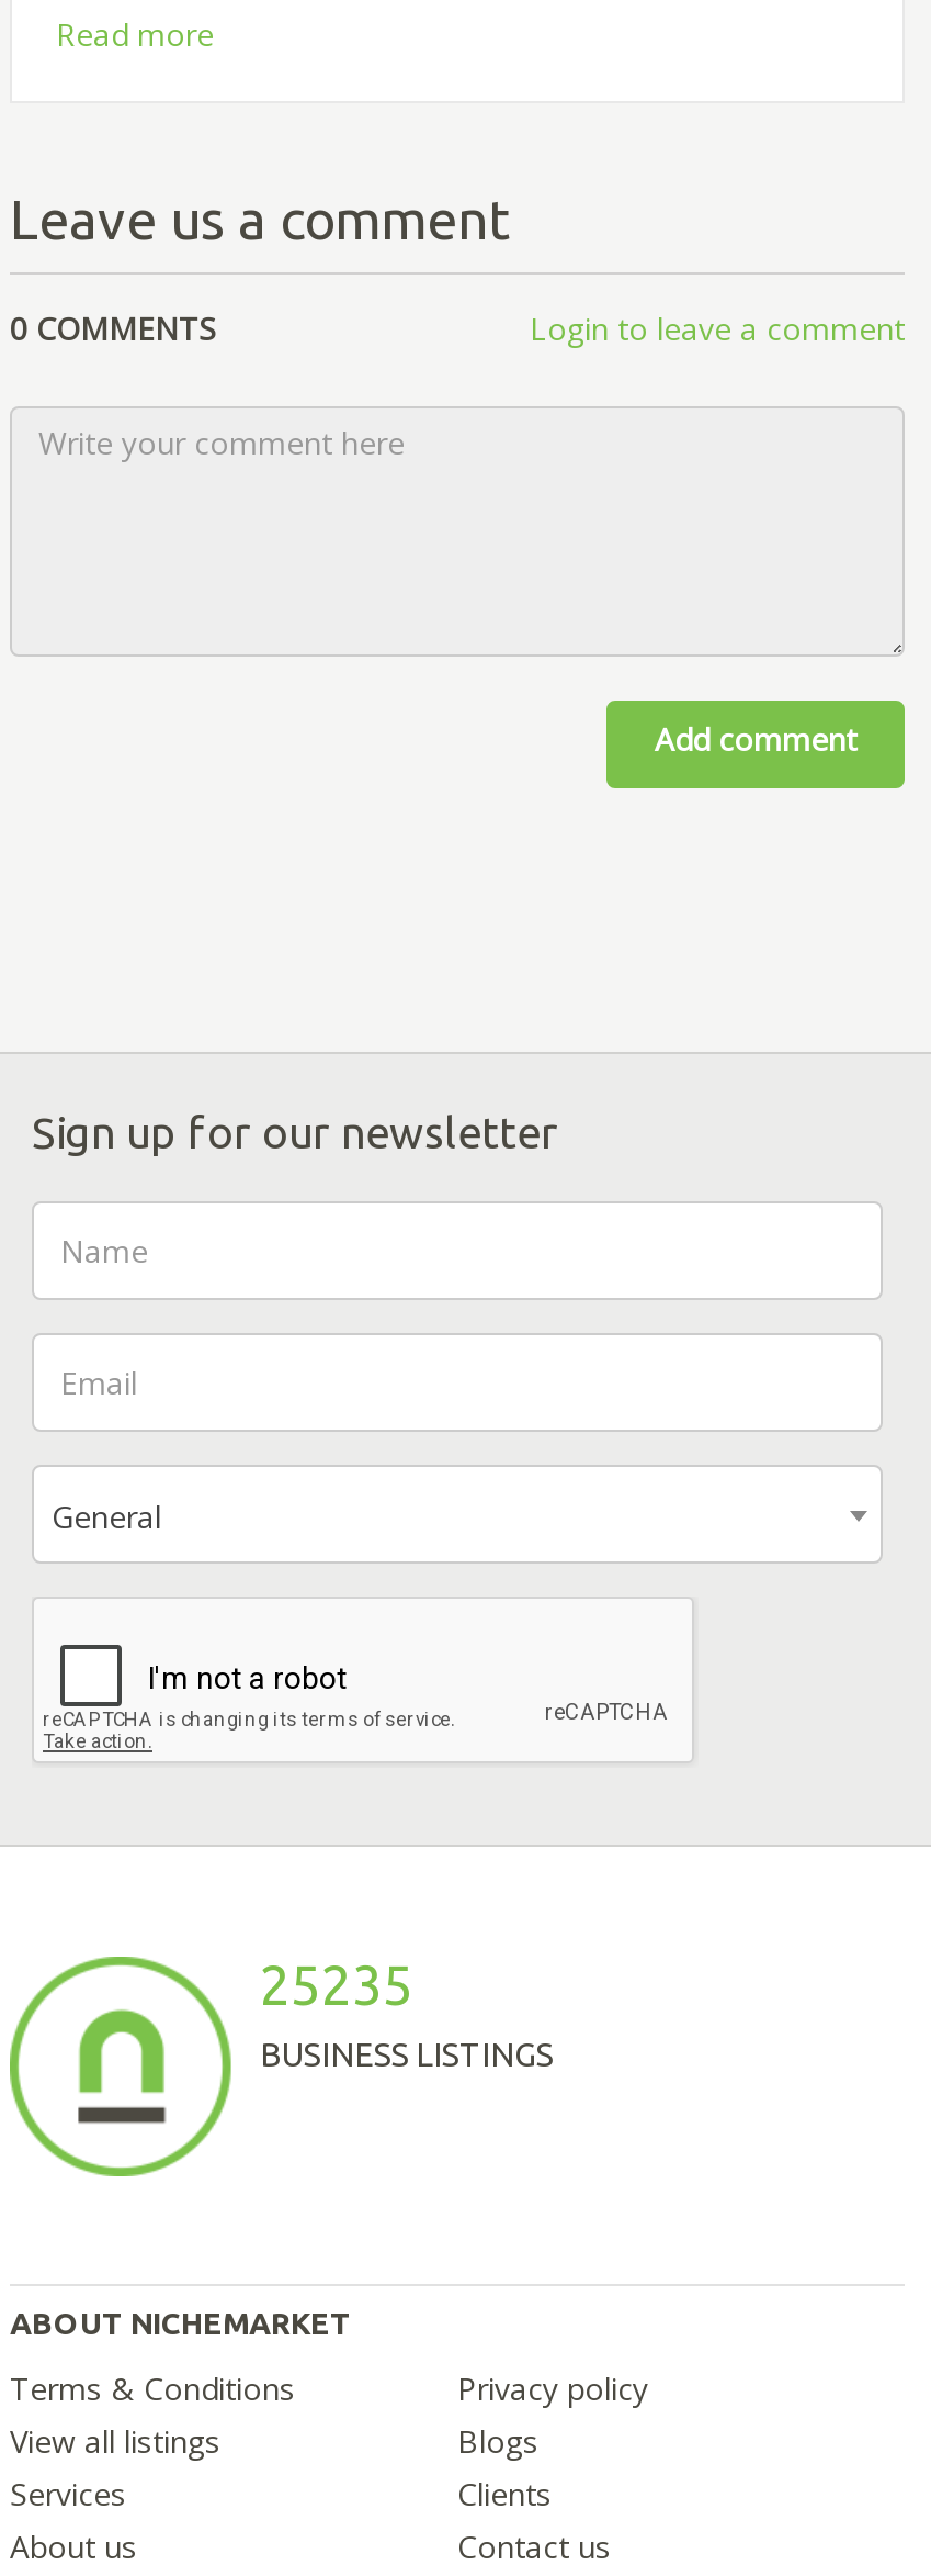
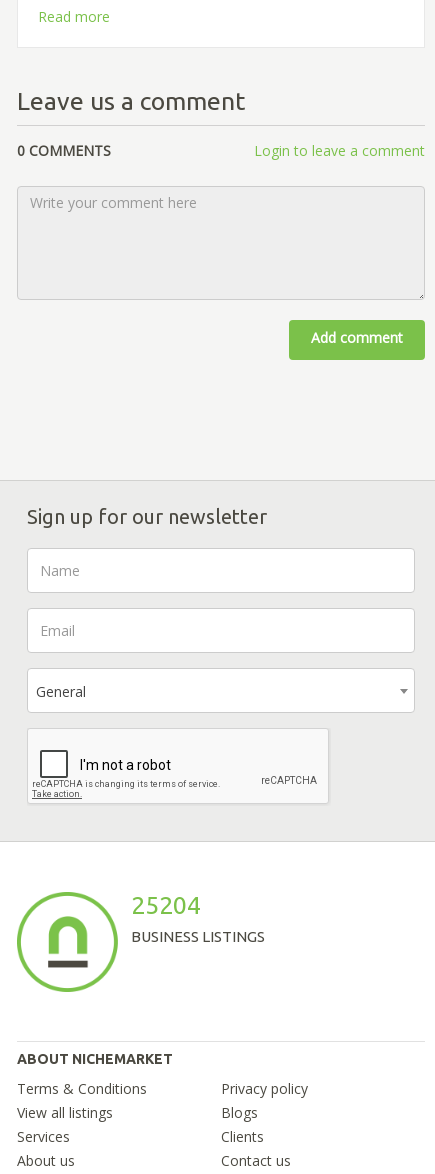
- 25235
+ 25204
